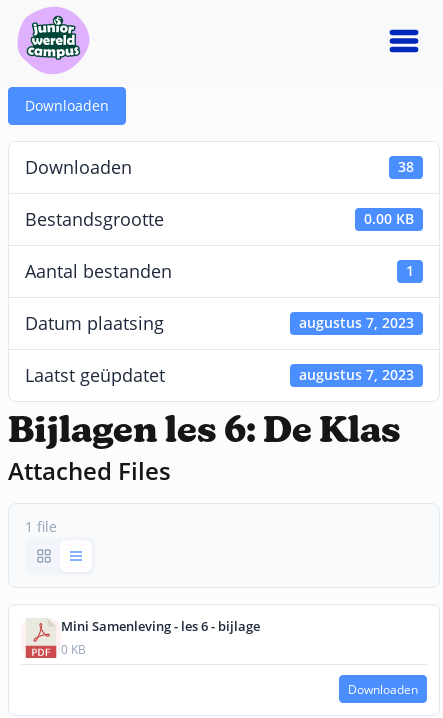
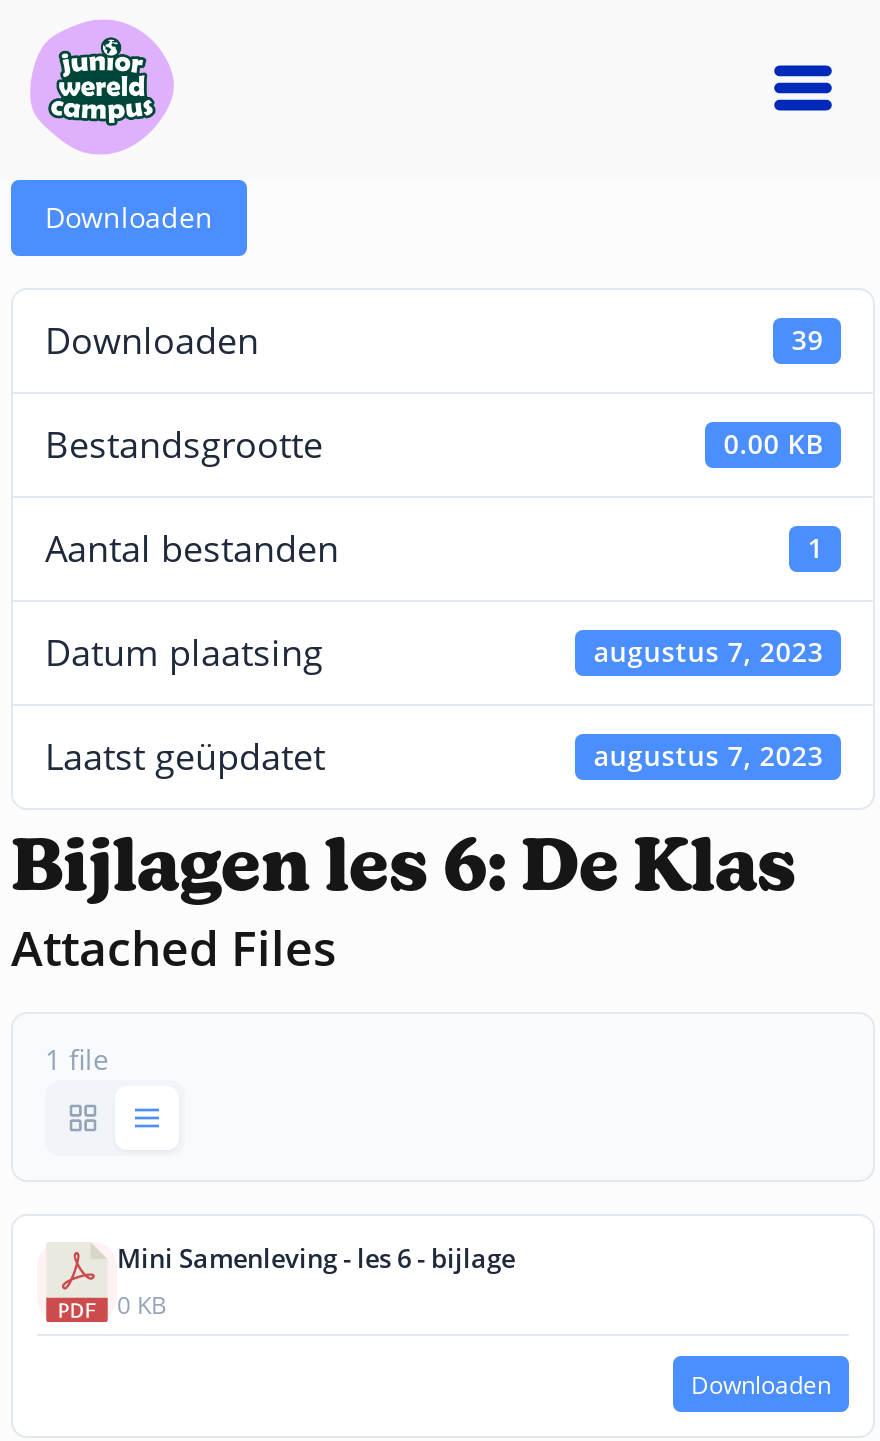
- 38
+ 39
